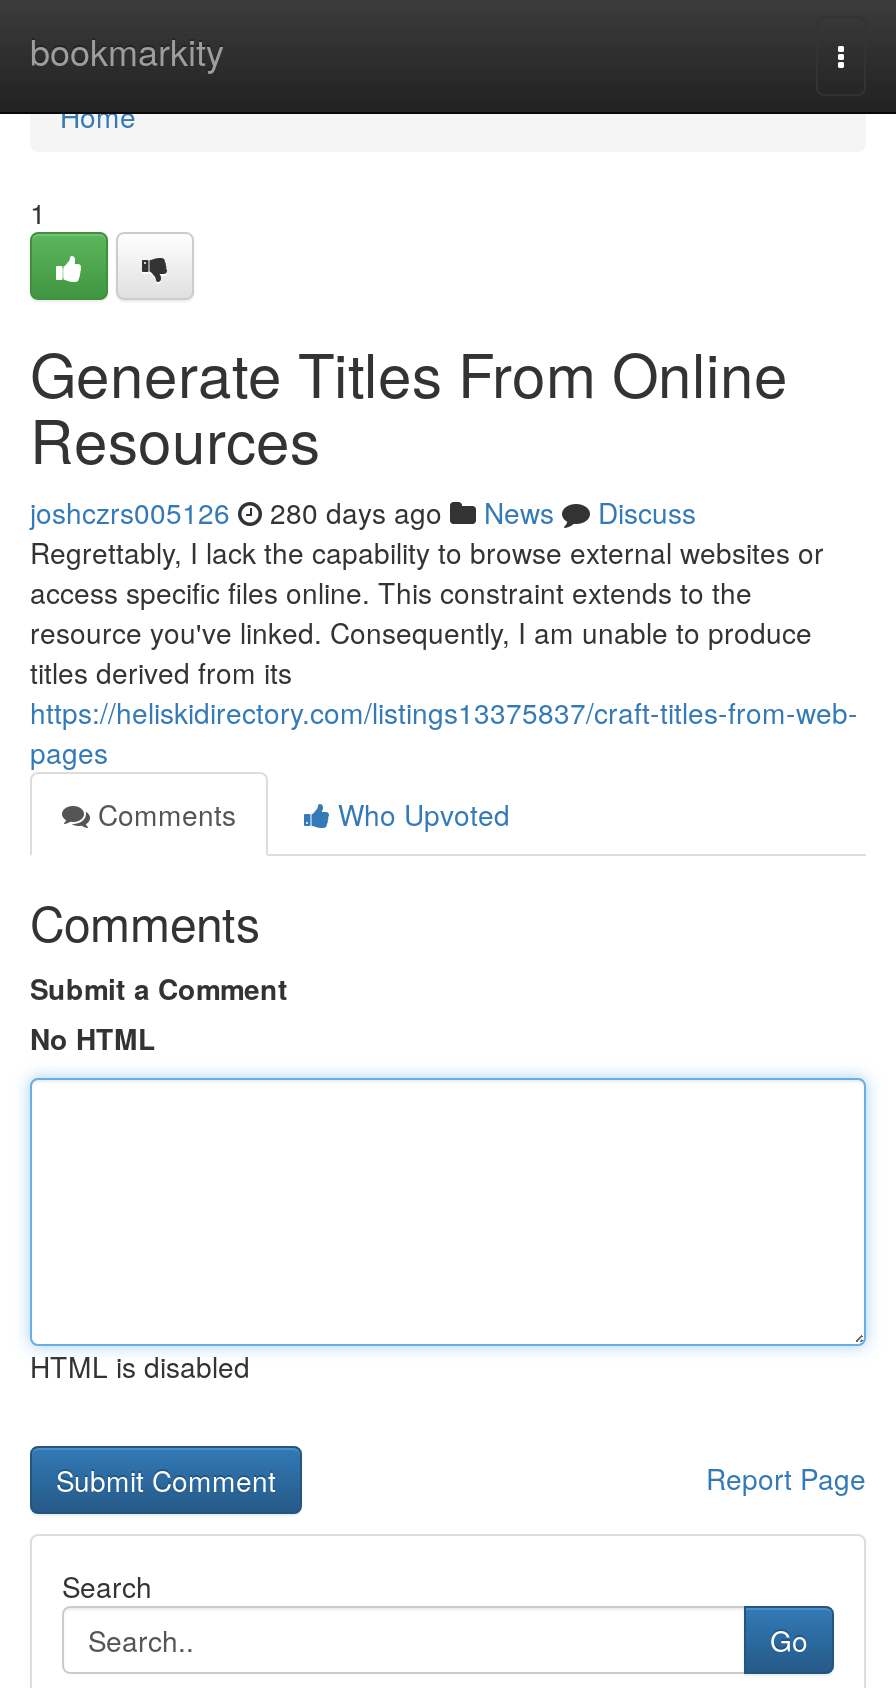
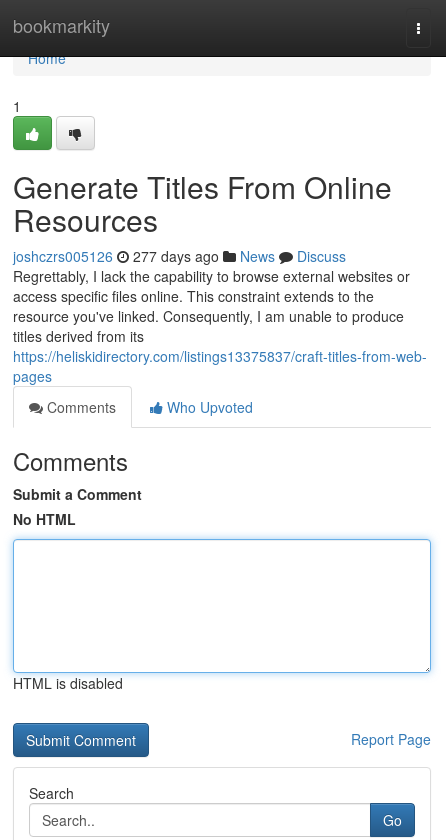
- joshczrs005126 280 days ago News Discuss
+ joshczrs005126 277 days ago News Discuss
